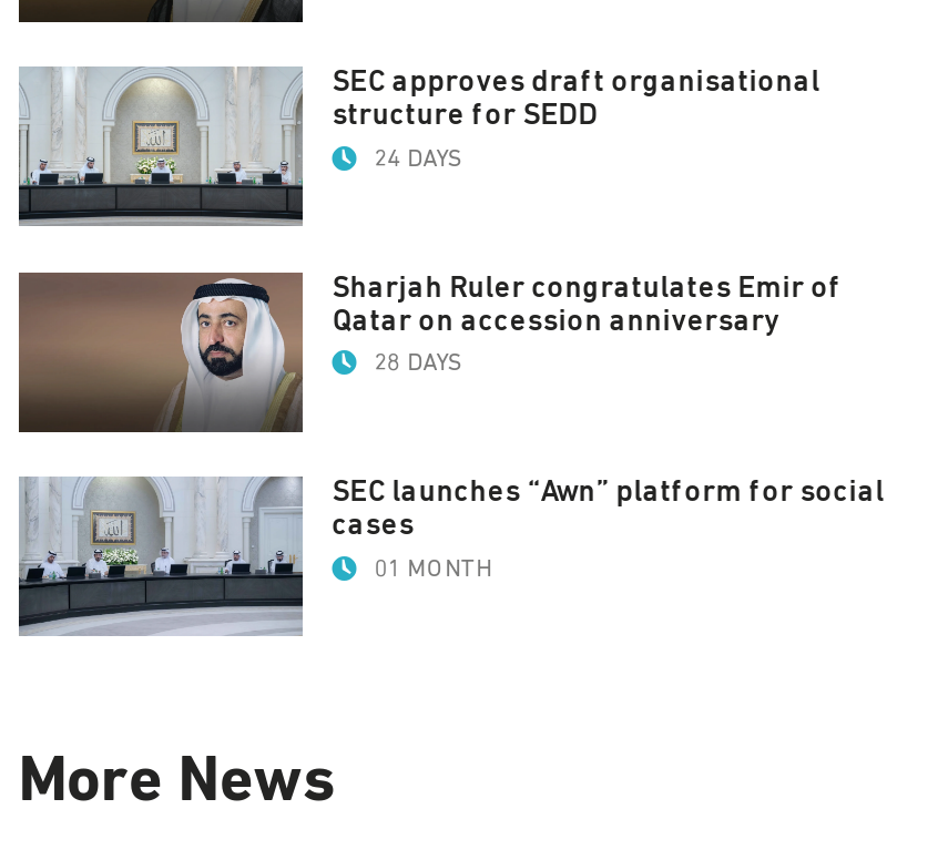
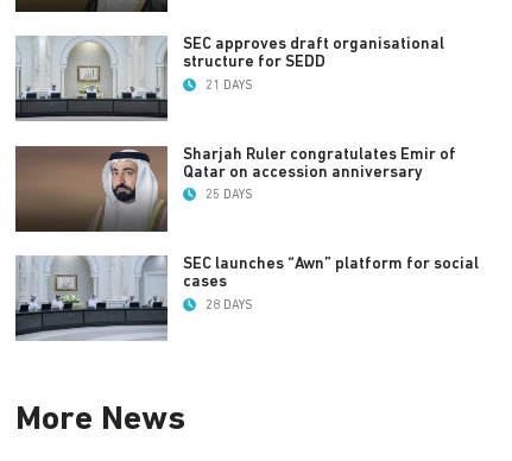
- 24 DAYS
+ 21 DAYS

- 28 DAYS
+ 25 DAYS

- 01 MONTH
+ 28 DAYS
